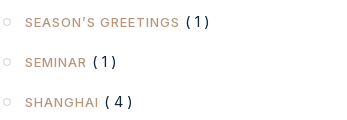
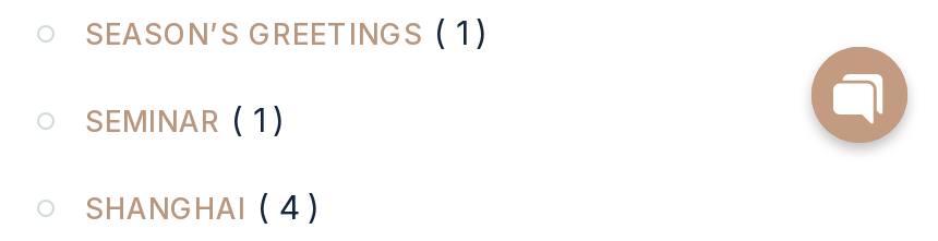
+ [image]
